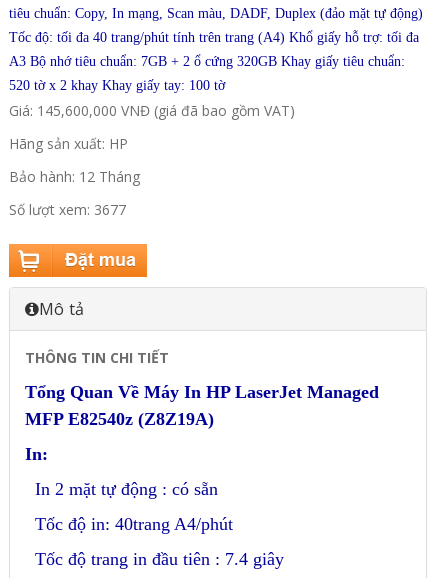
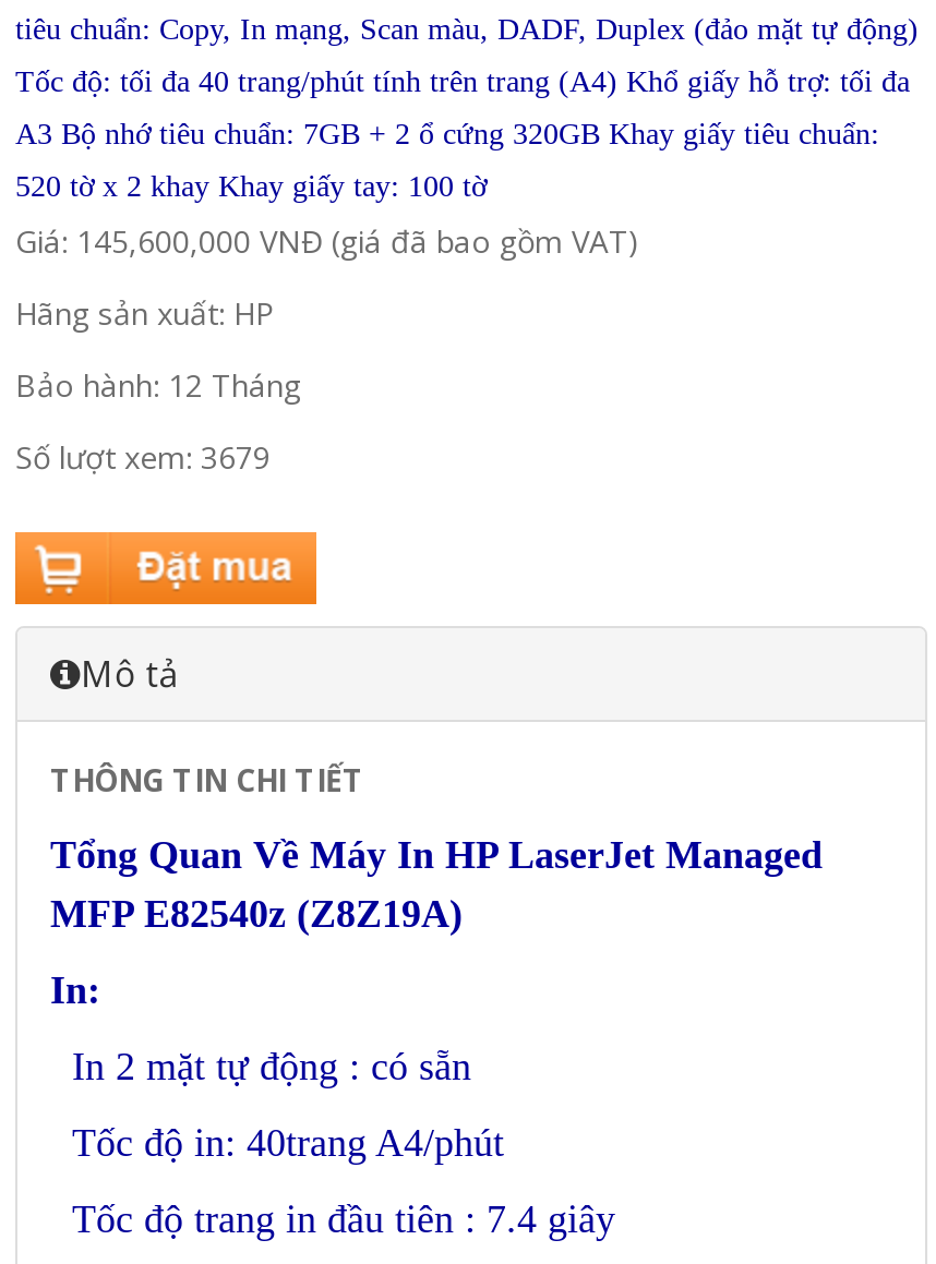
- Số lượt xem: 3677
+ Số lượt xem: 3679
